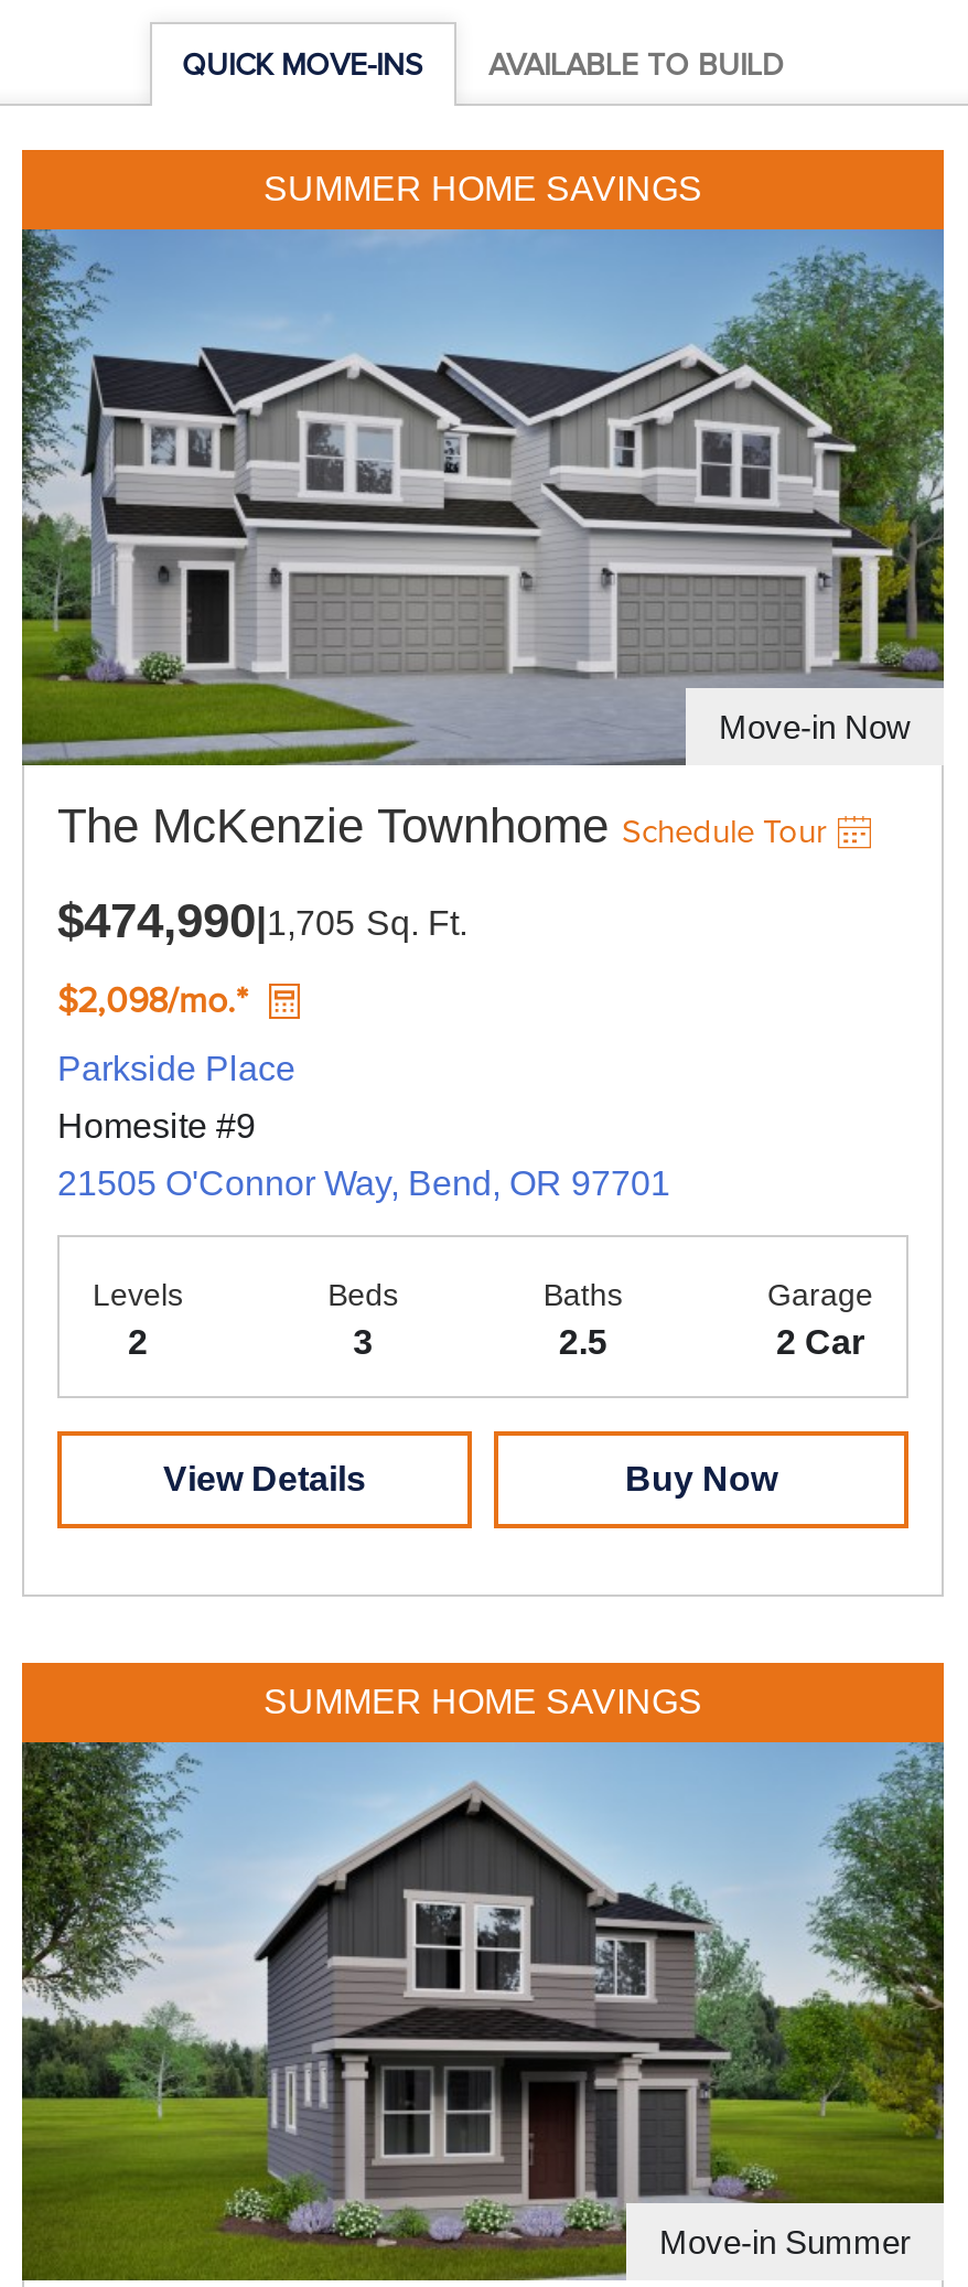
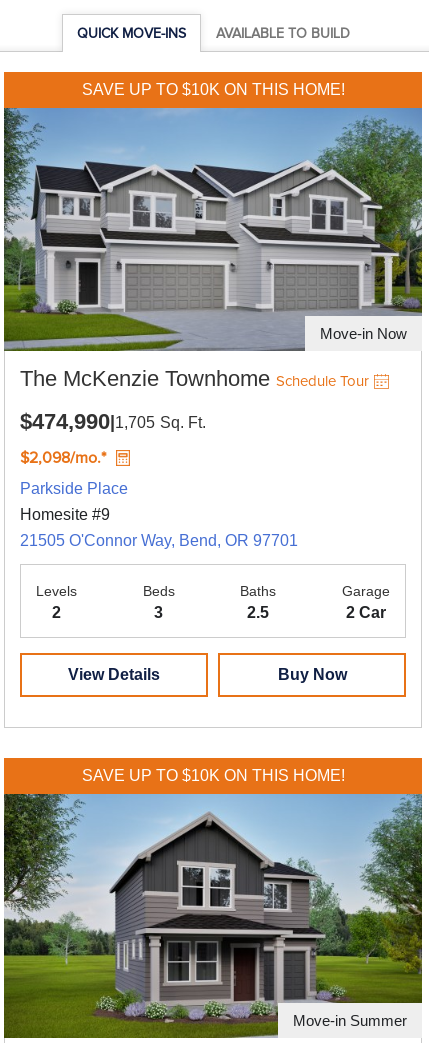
- SUMMER HOME SAVINGS
+ SAVE UP TO $10K ON THIS HOME!

- SUMMER HOME SAVINGS
+ SAVE UP TO $10K ON THIS HOME!
